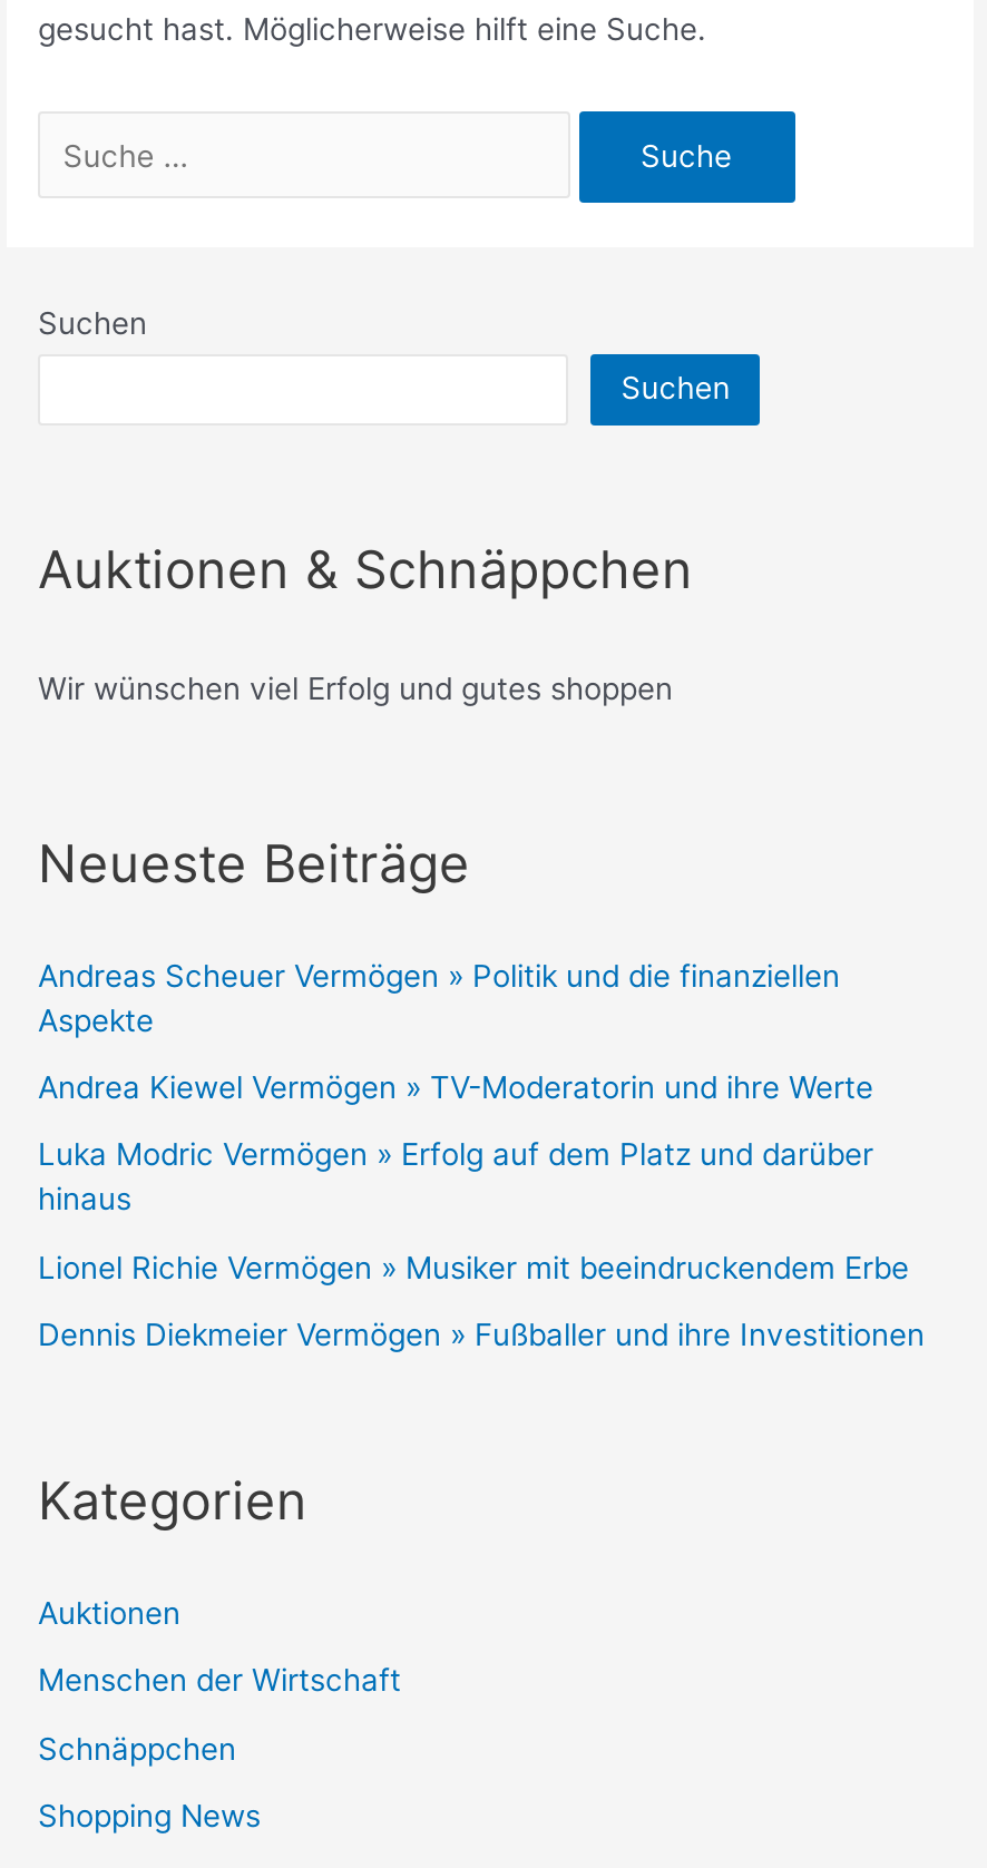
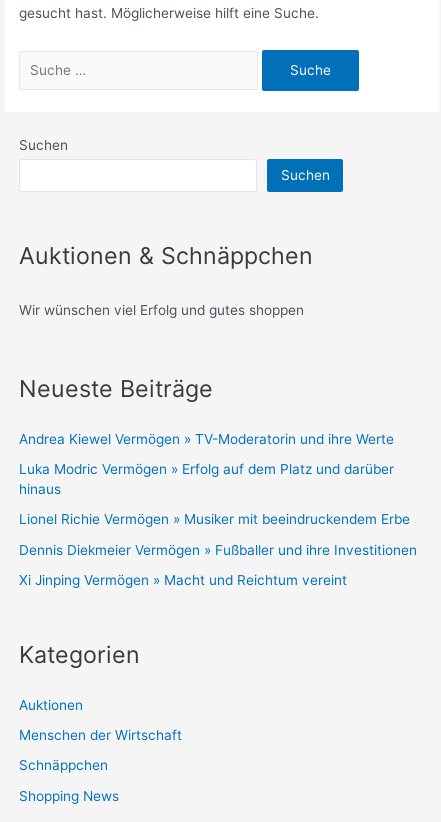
- Andreas Scheuer Vermögen » Politik und die finanziellen
- Aspekte

moved up: Andrea Kiewel Vermögen » TV-Moderatorin und ihre Werte | Luka Modric Vermögen » Erfolg auf dem Platz und darüber | hinaus | Lionel Richie Vermögen » Musiker mit beeindruckendem Erbe | Dennis Diekmeier Vermögen » Fußballer und ihre Investitionen

+ Xi Jinping Vermögen » Macht und Reichtum vereint
